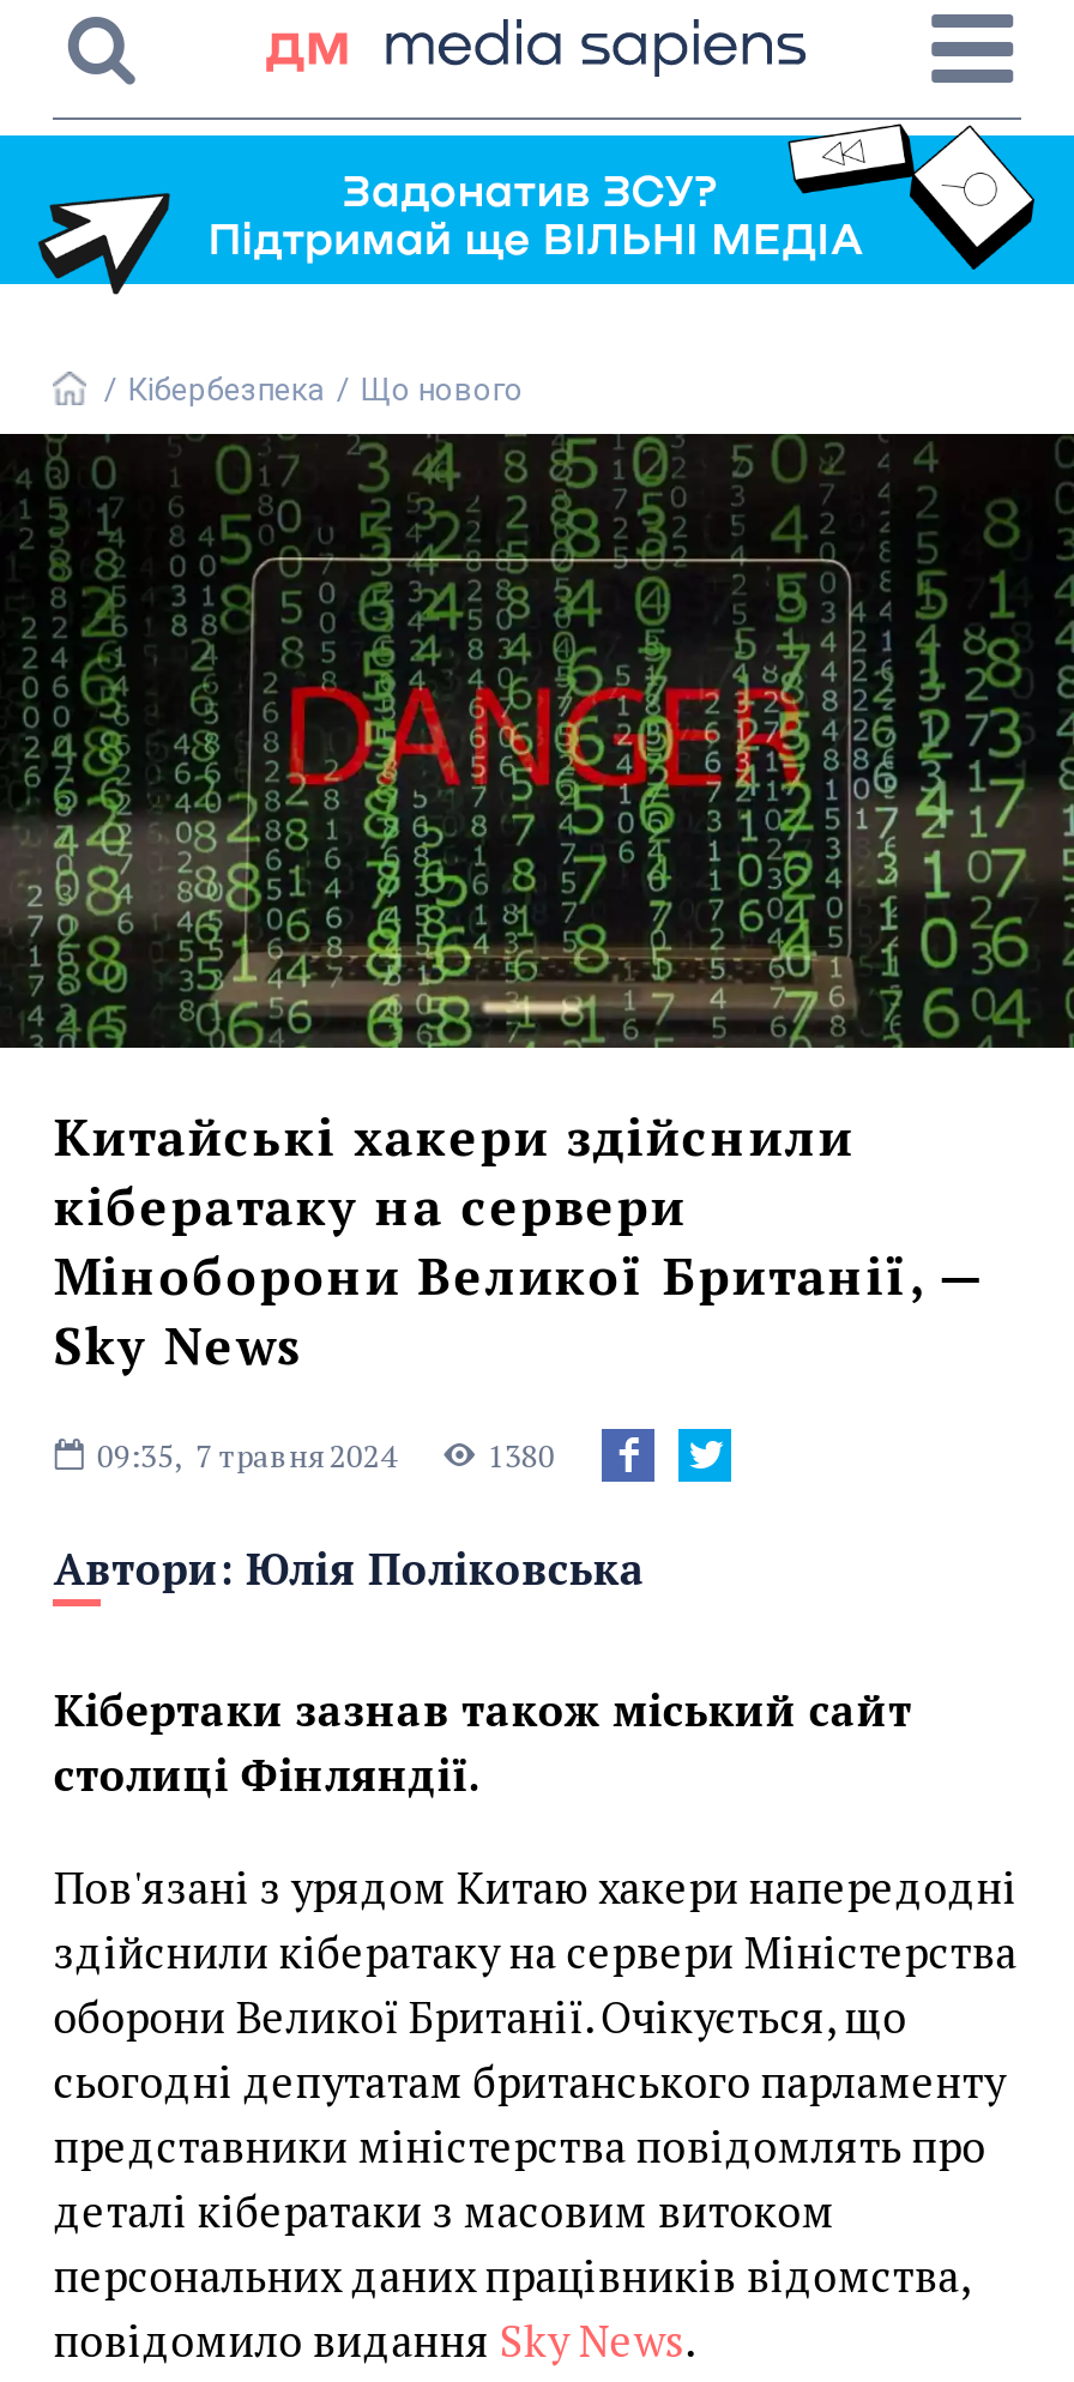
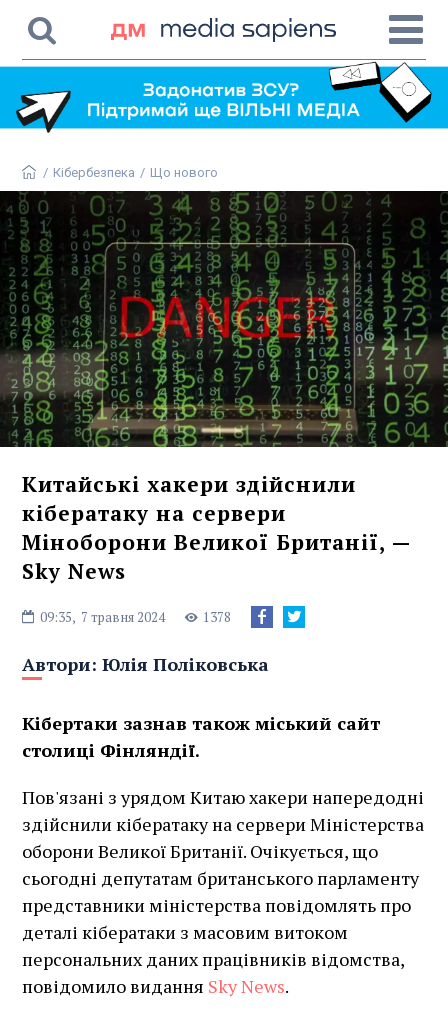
- 1380
+ 1378
